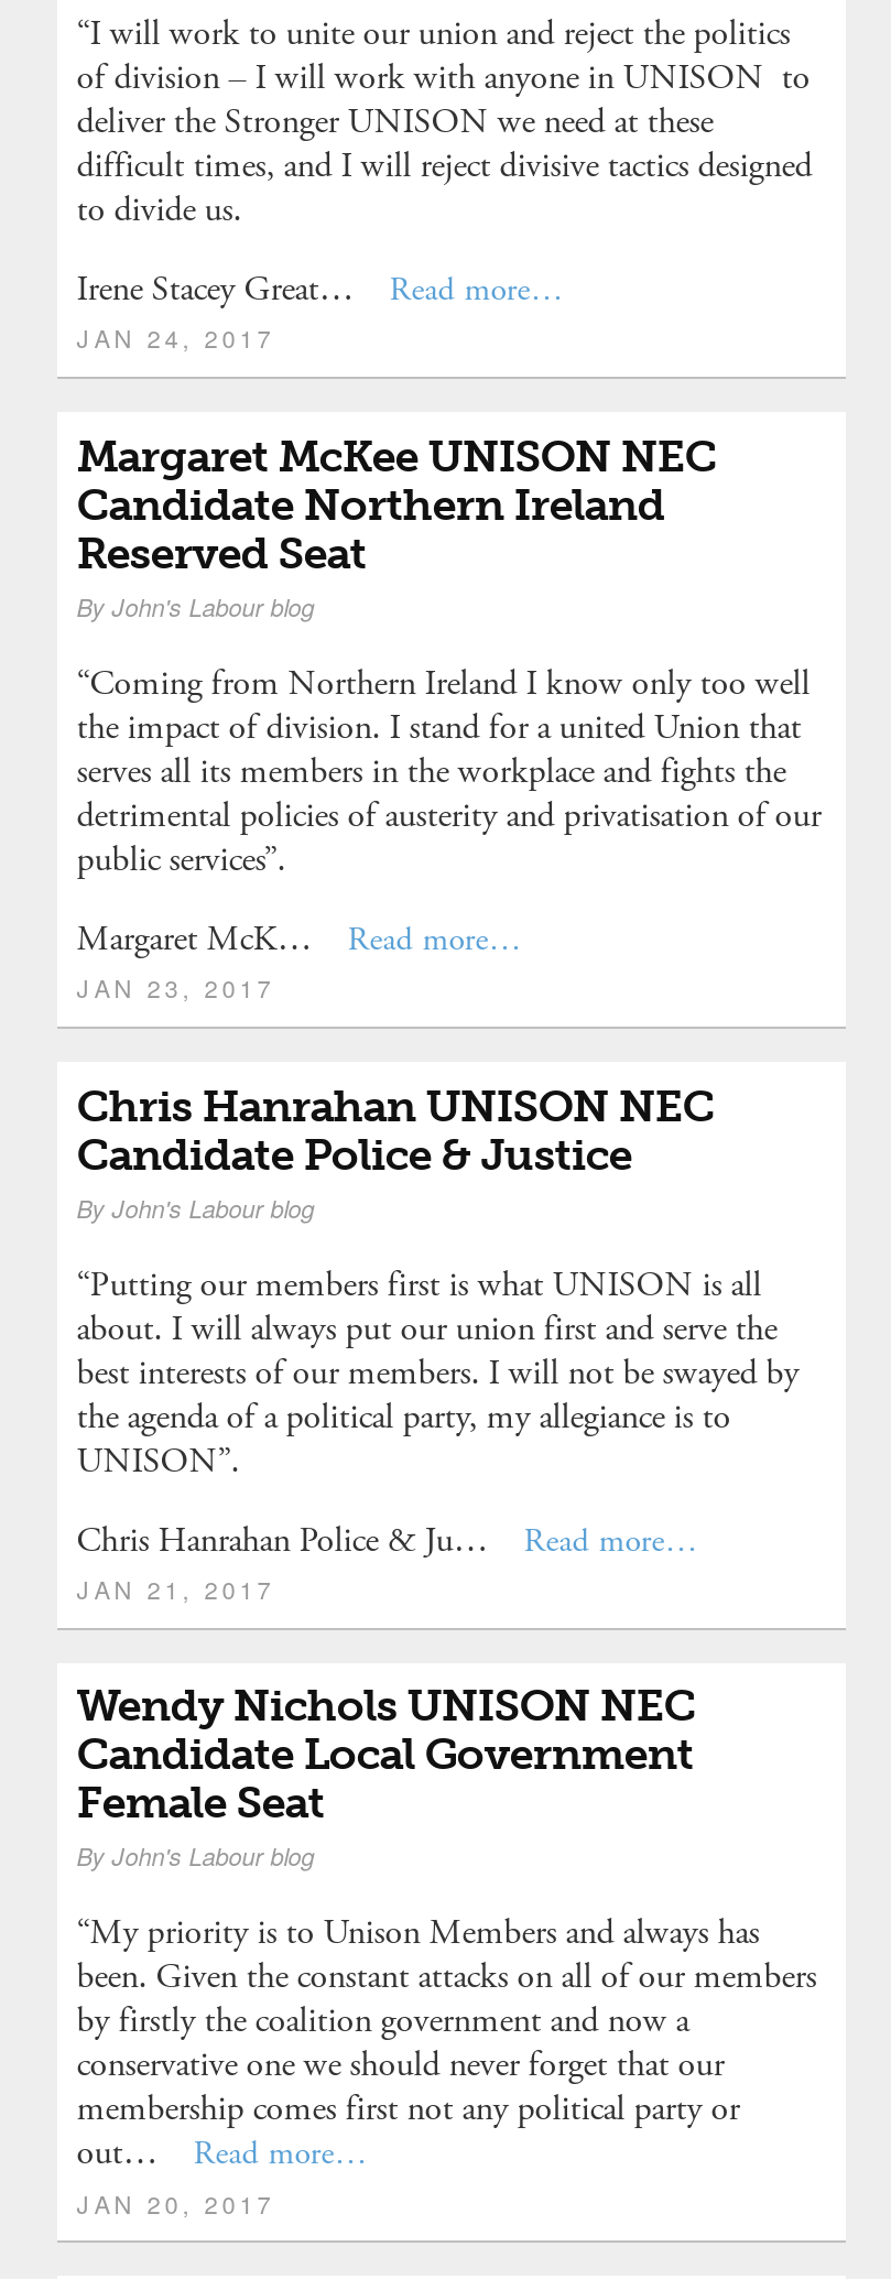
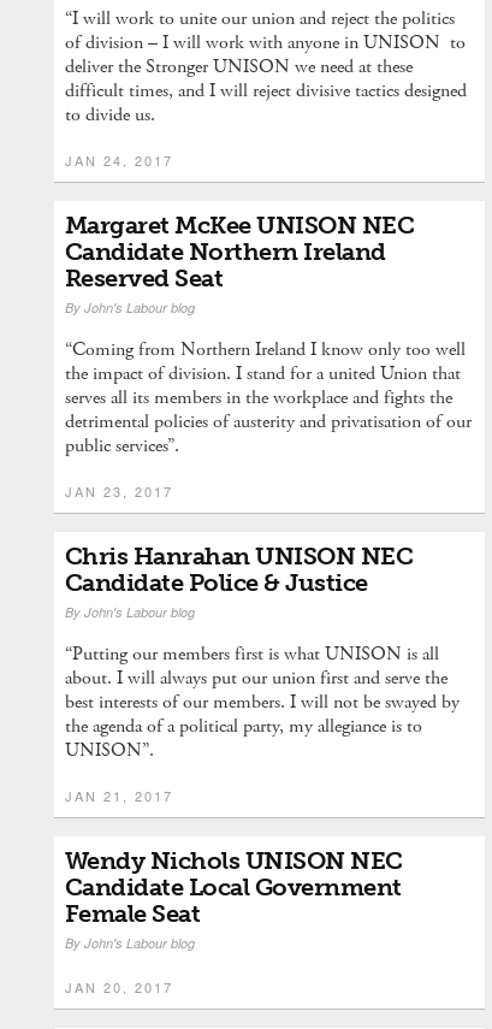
- Irene Stacey Great…
- Read more…

- Margaret McK…
- Read more…

- Chris Hanrahan Police & Ju…
- Read more…

- “My priority is to Unison Members and always has
- been. Given the constant attacks on all of our members
- by firstly the coalition government and now a
- conservative one we should never forget that our
- membership comes first not any political party or
- out…
- Read more…
